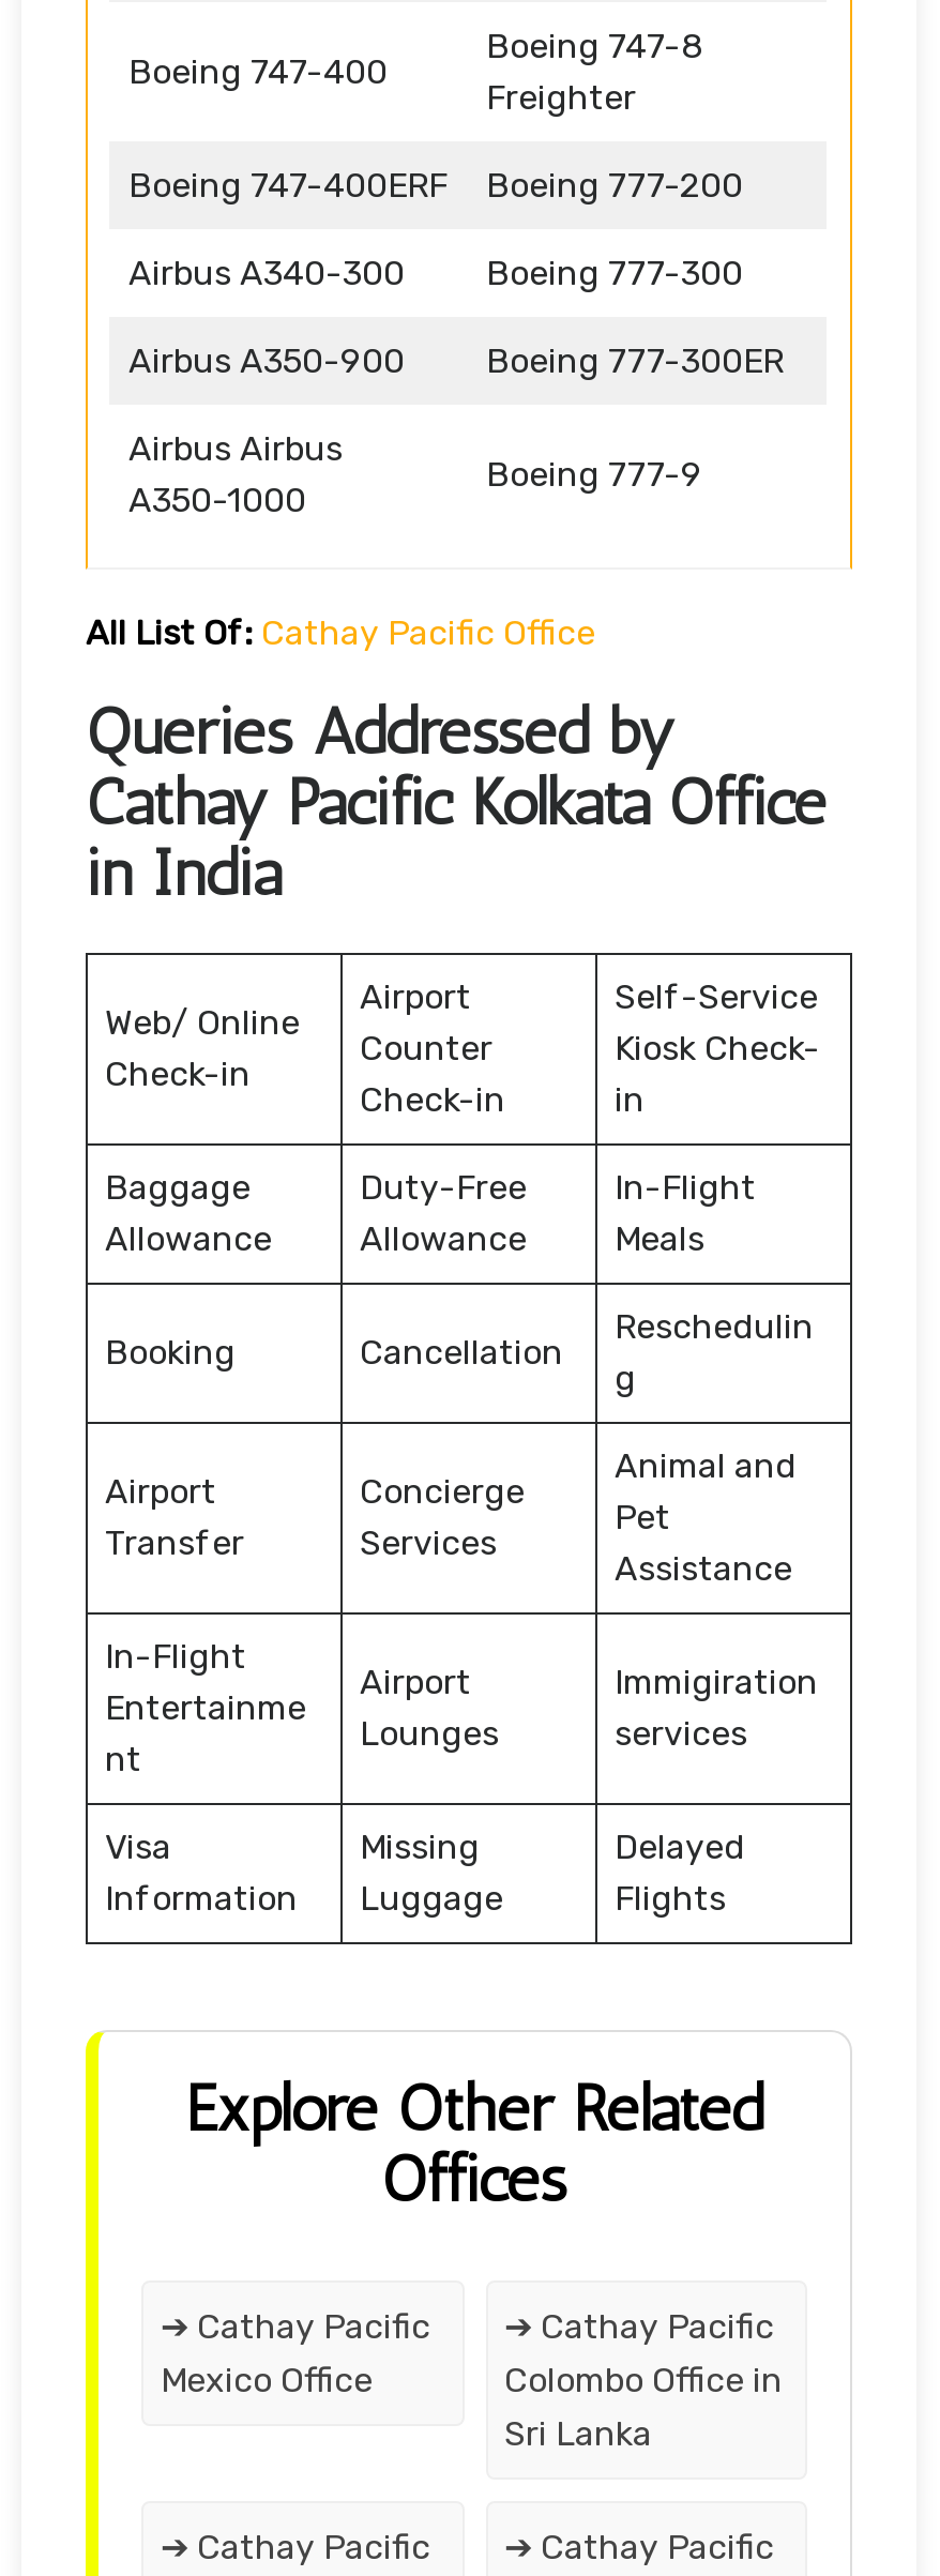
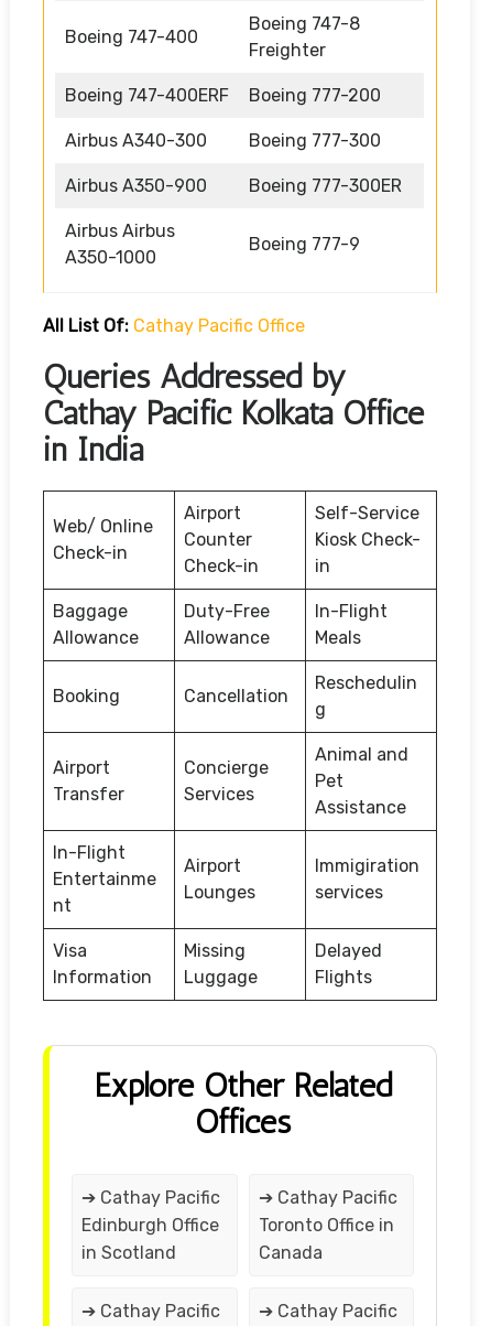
- Mexico Office
+ Edinburgh Office
+ in Scotland

- Colombo Office in
- Sri Lanka
+ Toronto Office in
+ Canada
